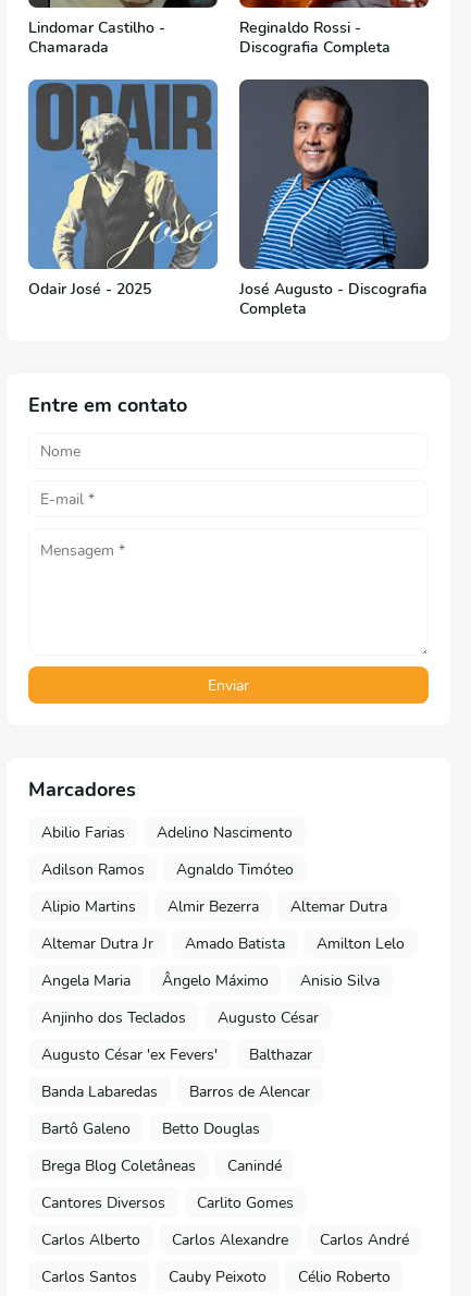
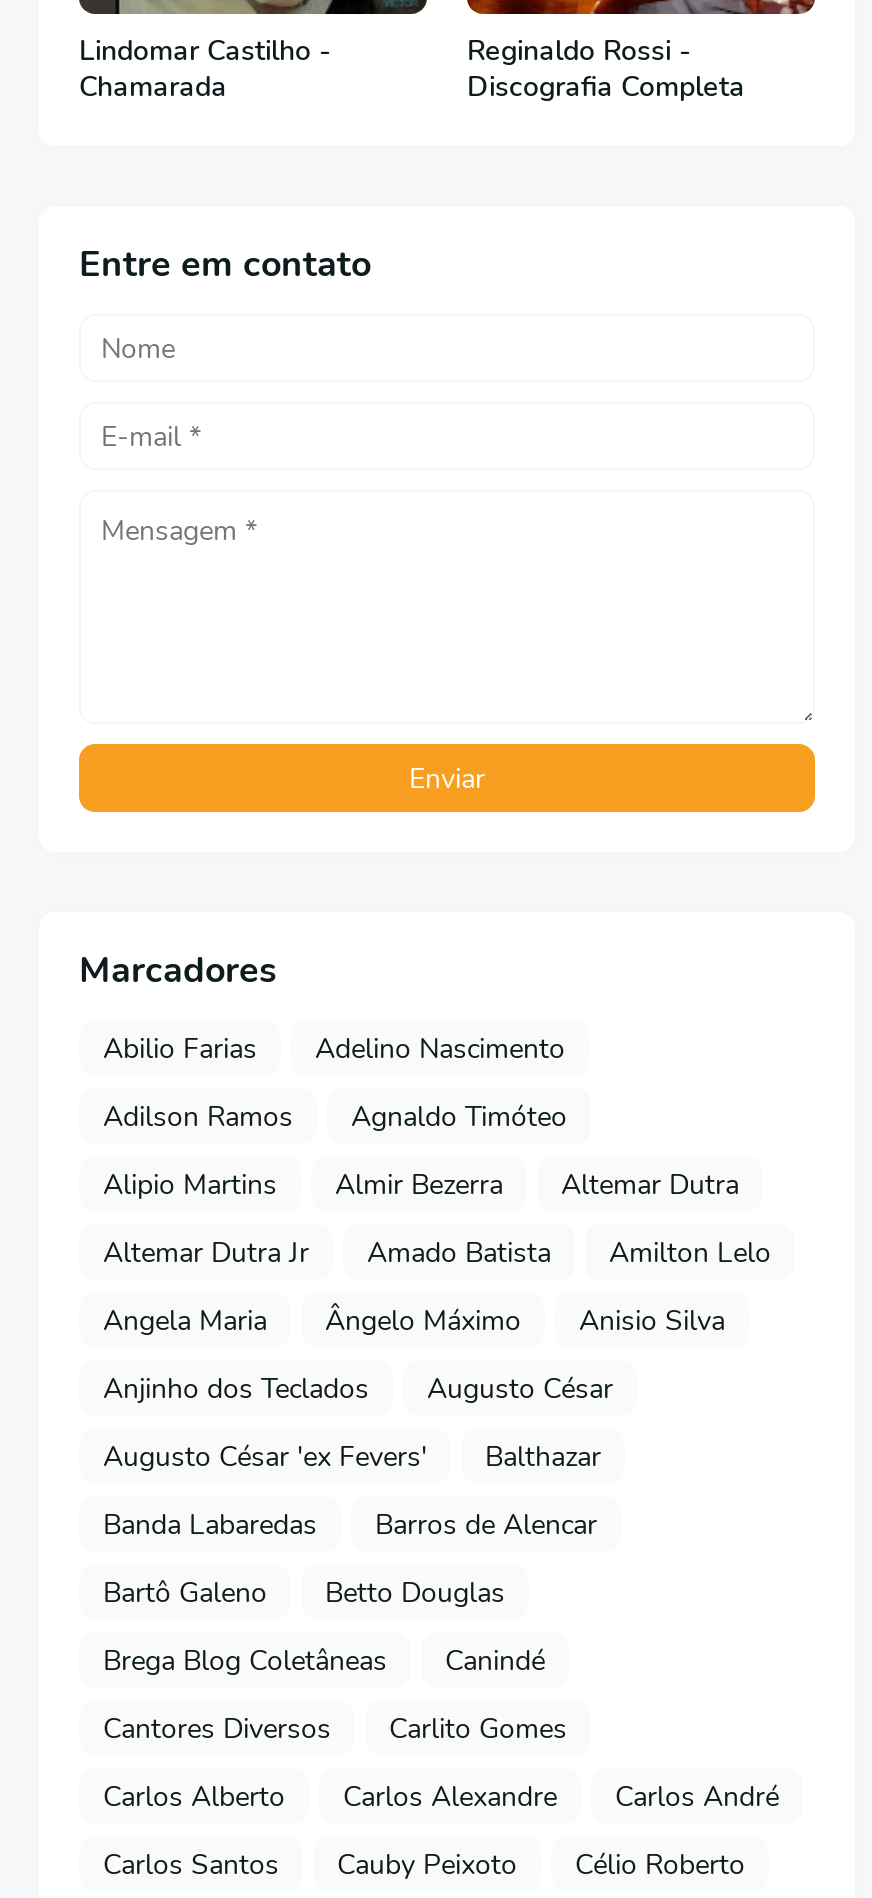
- [image]
- Odair José - 2025
- José Augusto - Discografia
- Completa

- [image]
